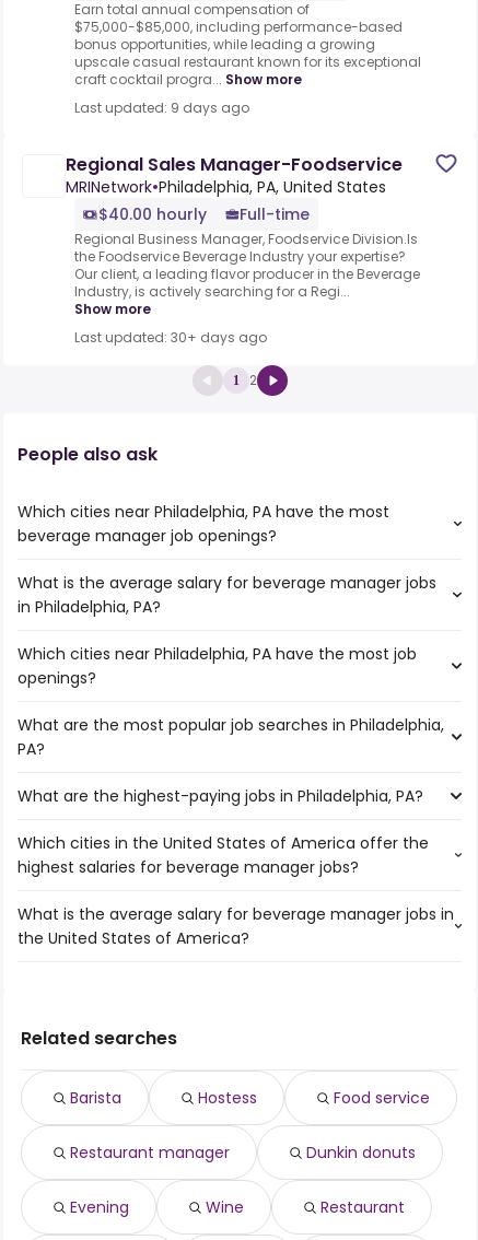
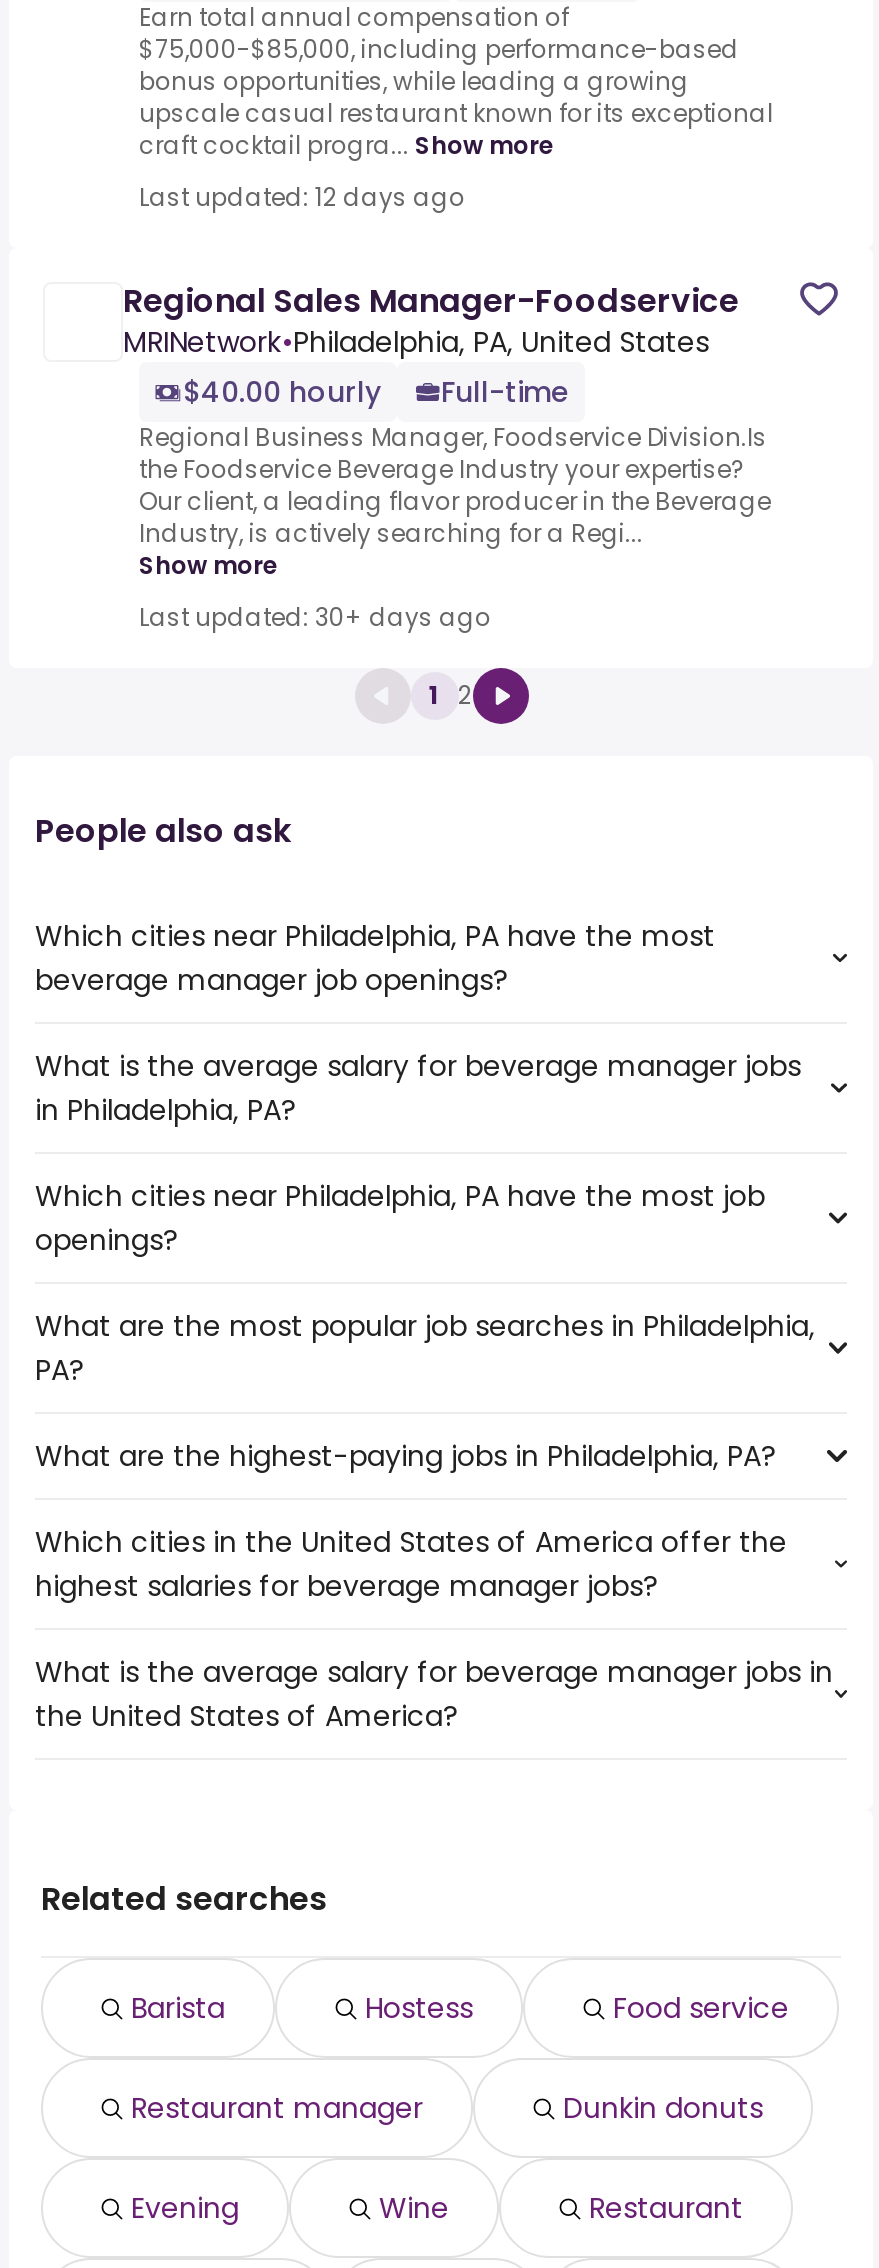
- Last updated: 9 days ago
+ Last updated: 12 days ago
